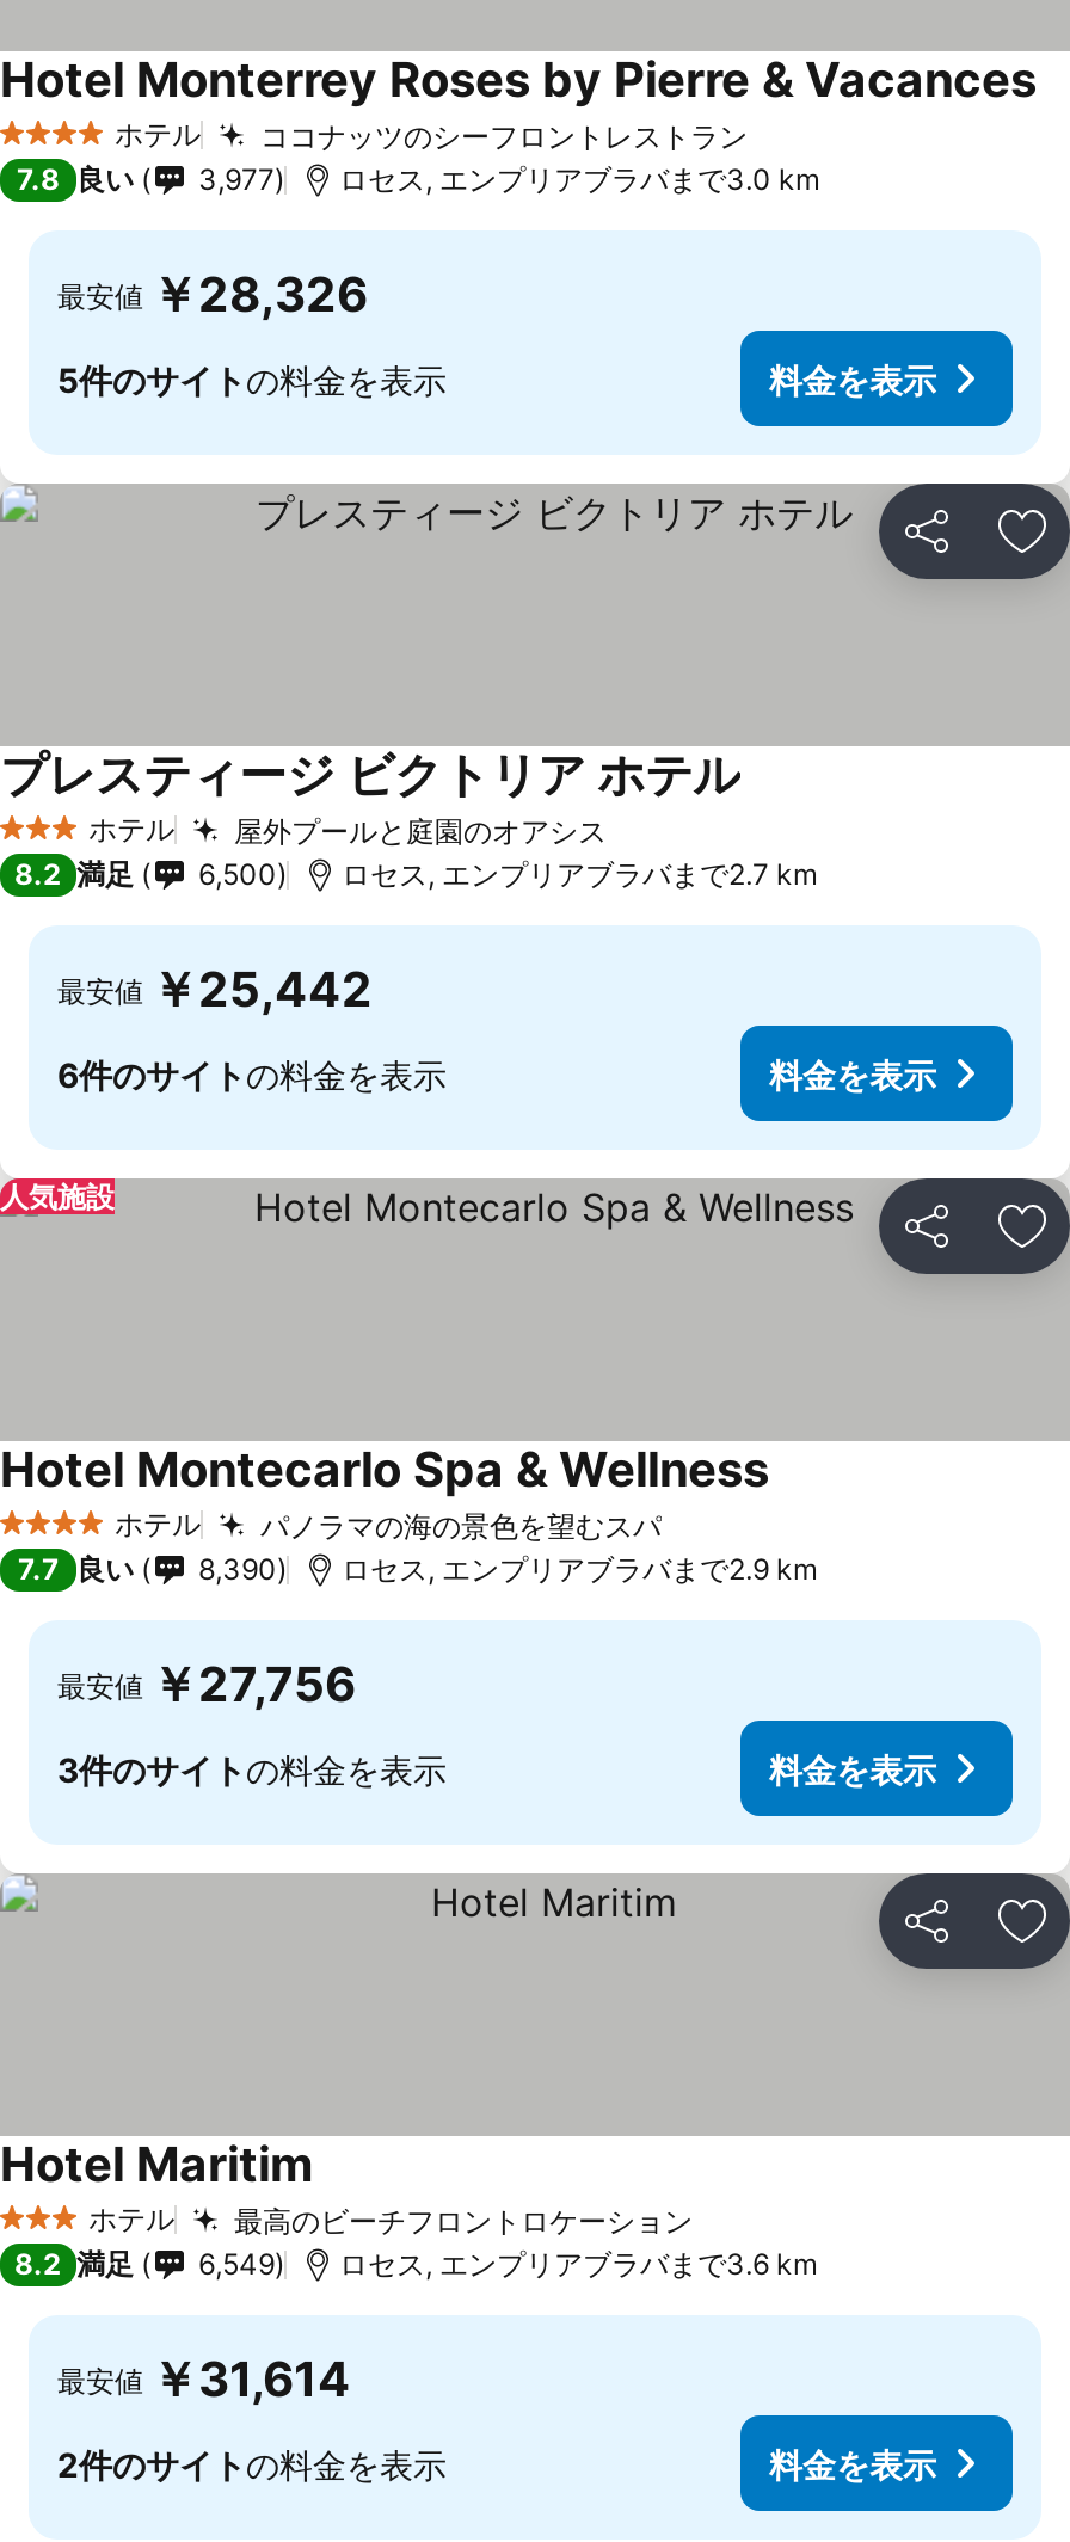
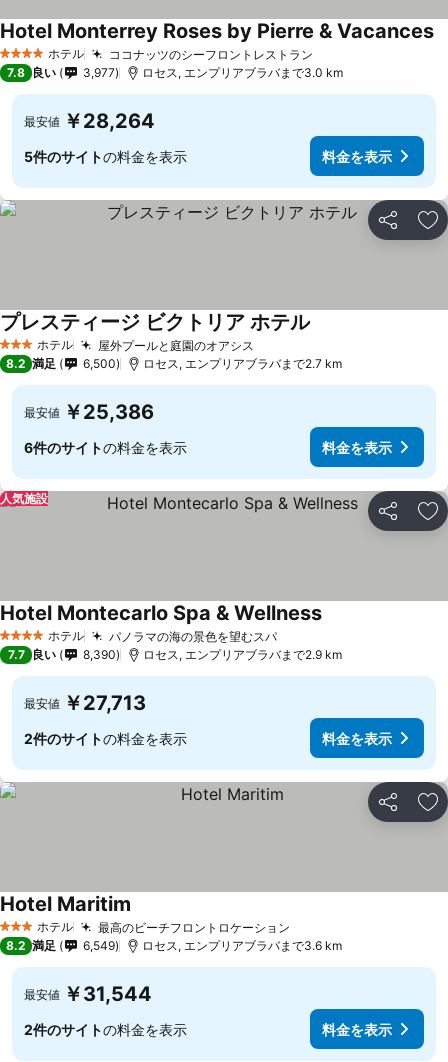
- 最安値 ￥28,326
+ 最安値 ￥28,264

- 最安値 ￥25,442
+ 最安値 ￥25,386

- 最安値 ￥27,756
+ 最安値 ￥27,713

- 3件のサイトの料金を表示
+ 2件のサイトの料金を表示

- 最安値 ￥31,614
+ 最安値 ￥31,544
